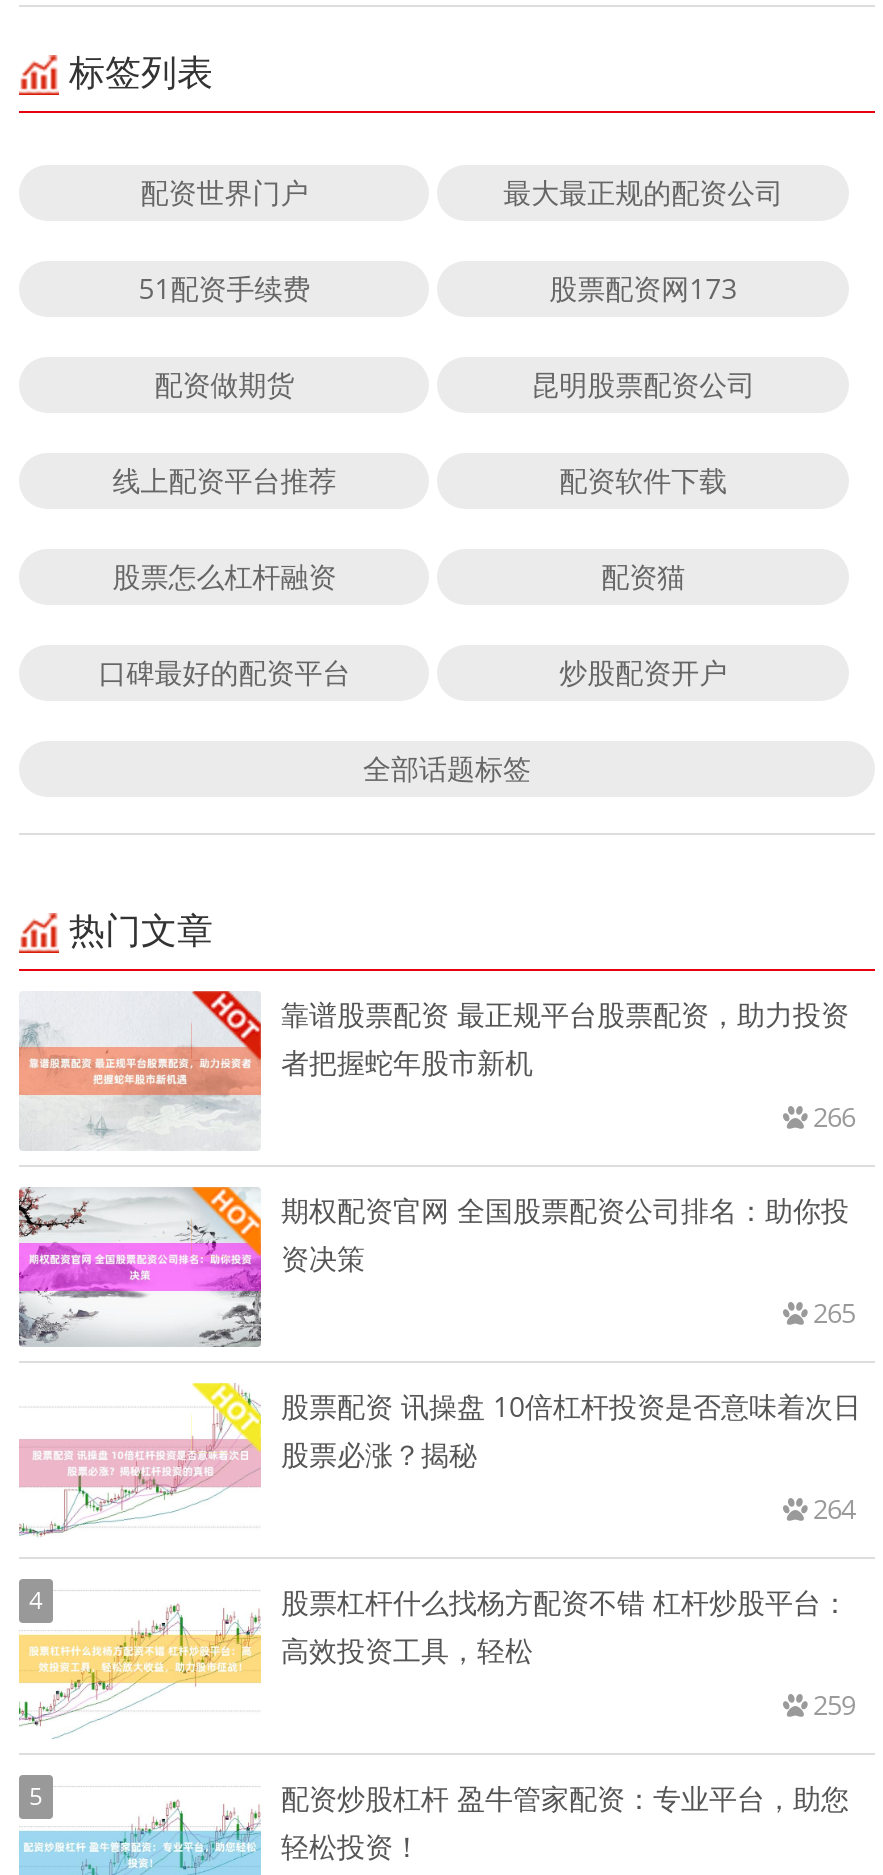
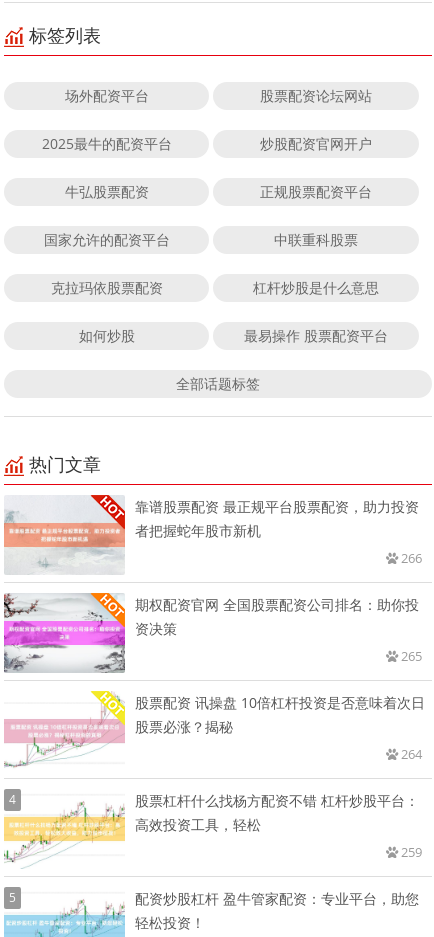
- 配资世界门户
- 最大最正规的配资公司
+ 场外配资平台
+ 股票配资论坛网站

- 51配资手续费
- 股票配资网173
+ 2025最牛的配资平台
+ 炒股配资官网开户

- 配资做期货
- 昆明股票配资公司
+ 牛弘股票配资
+ 正规股票配资平台

- 线上配资平台推荐
- 配资软件下载
+ 国家允许的配资平台
+ 中联重科股票

- 股票怎么杠杆融资
- 配资猫
+ 克拉玛依股票配资
+ 杠杆炒股是什么意思

- 口碑最好的配资平台
- 炒股配资开户
+ 如何炒股
+ 最易操作 股票配资平台
